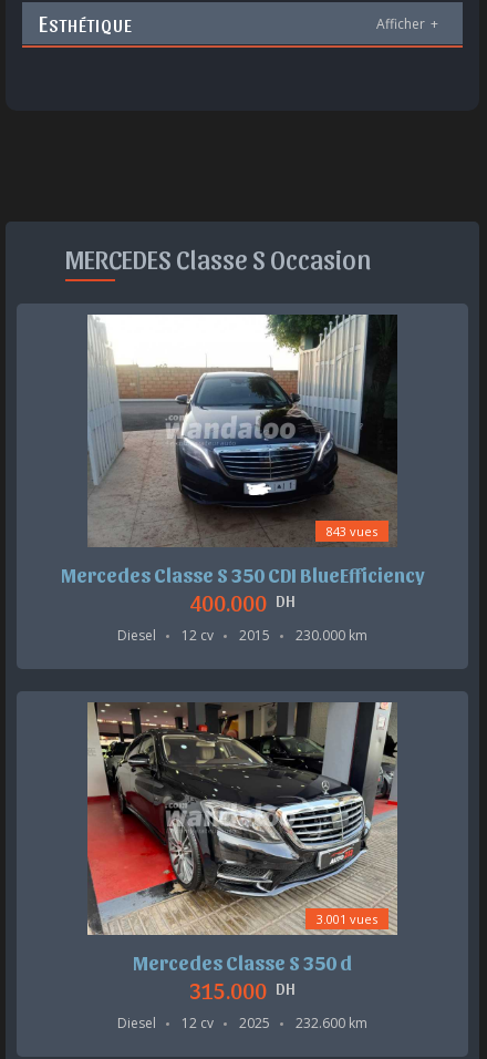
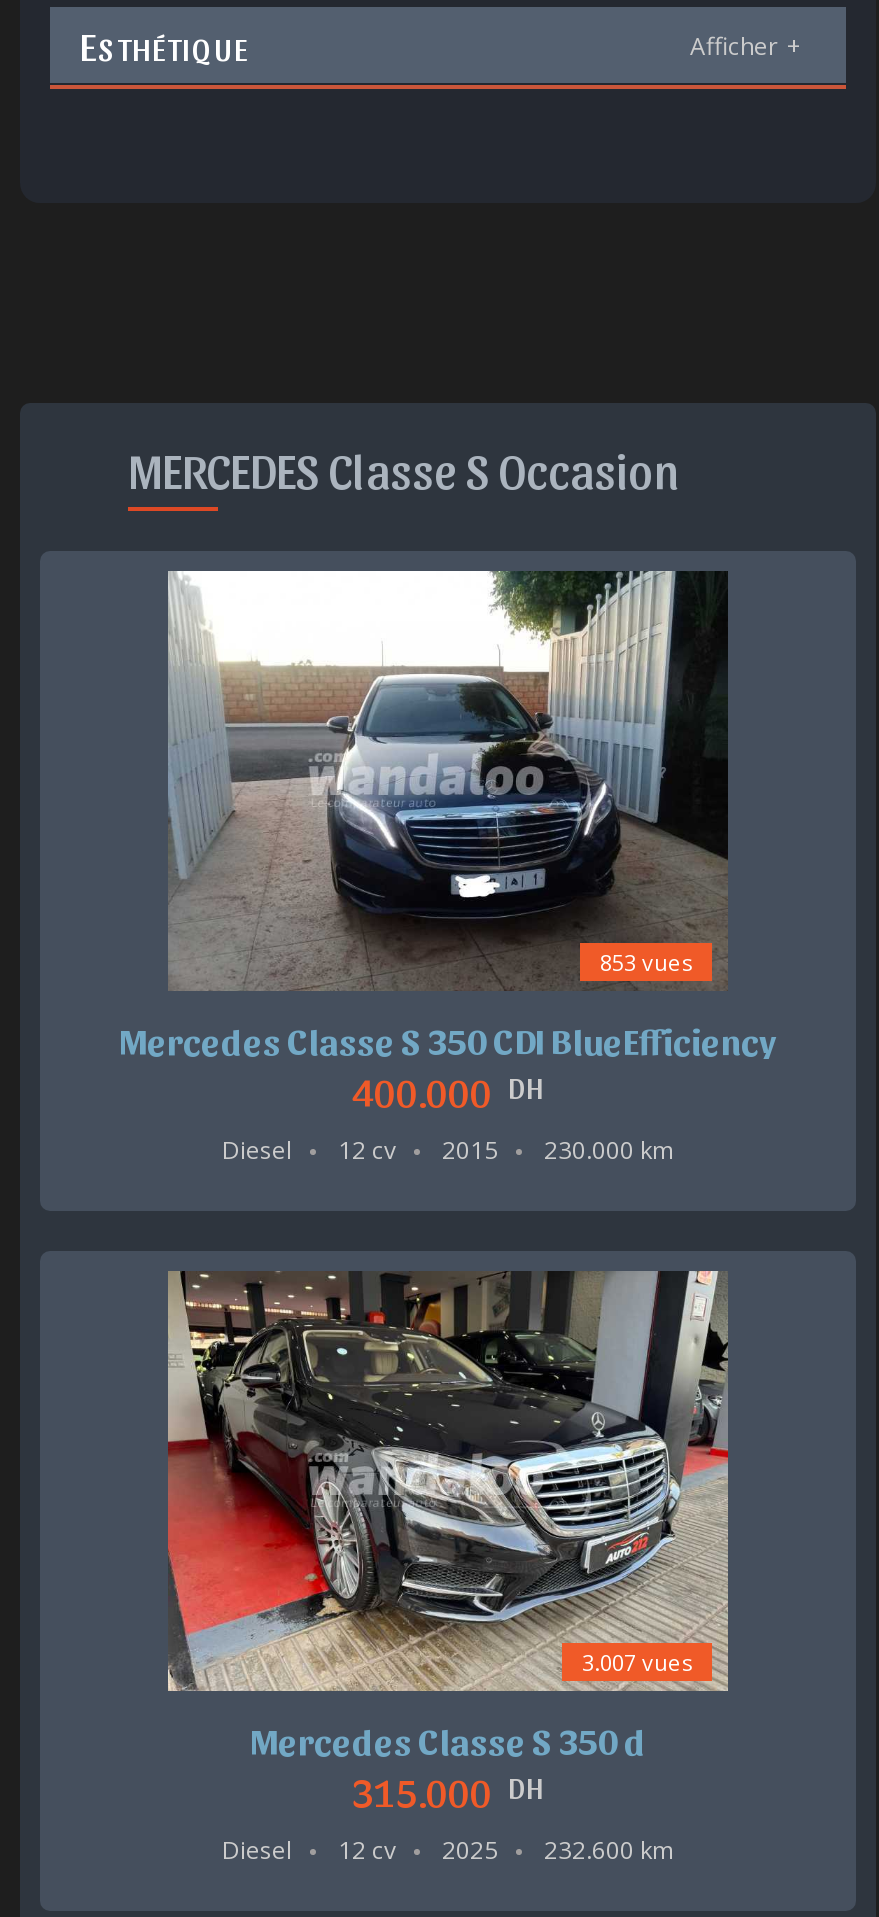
- 843 vues
+ 853 vues

- 3.001 vues
+ 3.007 vues
